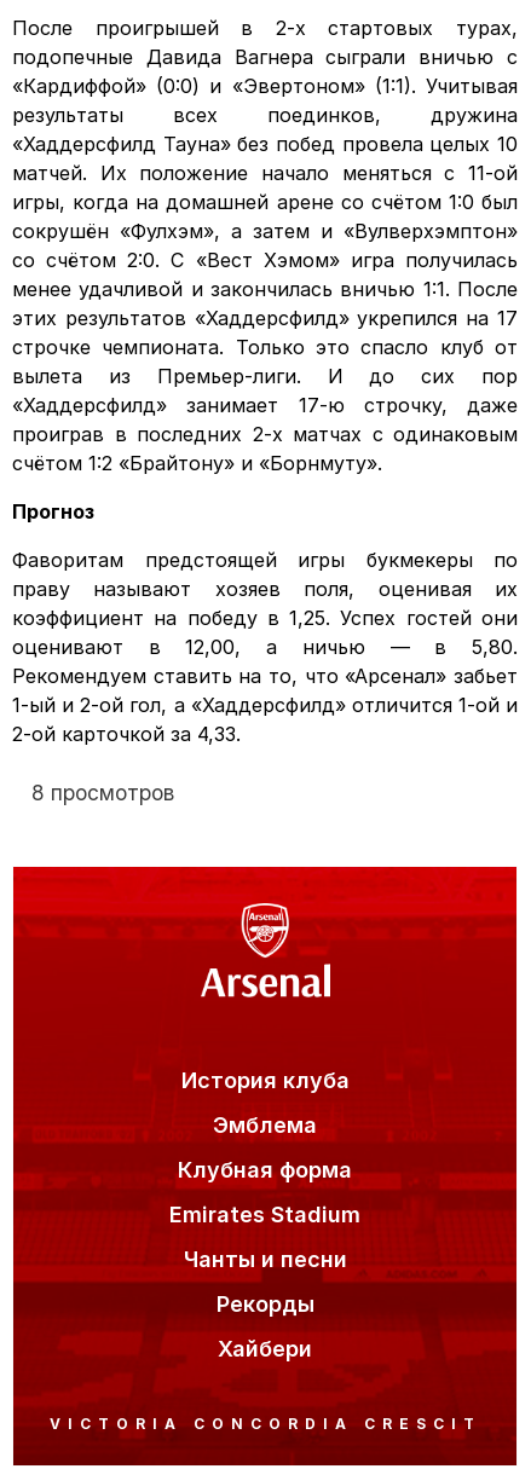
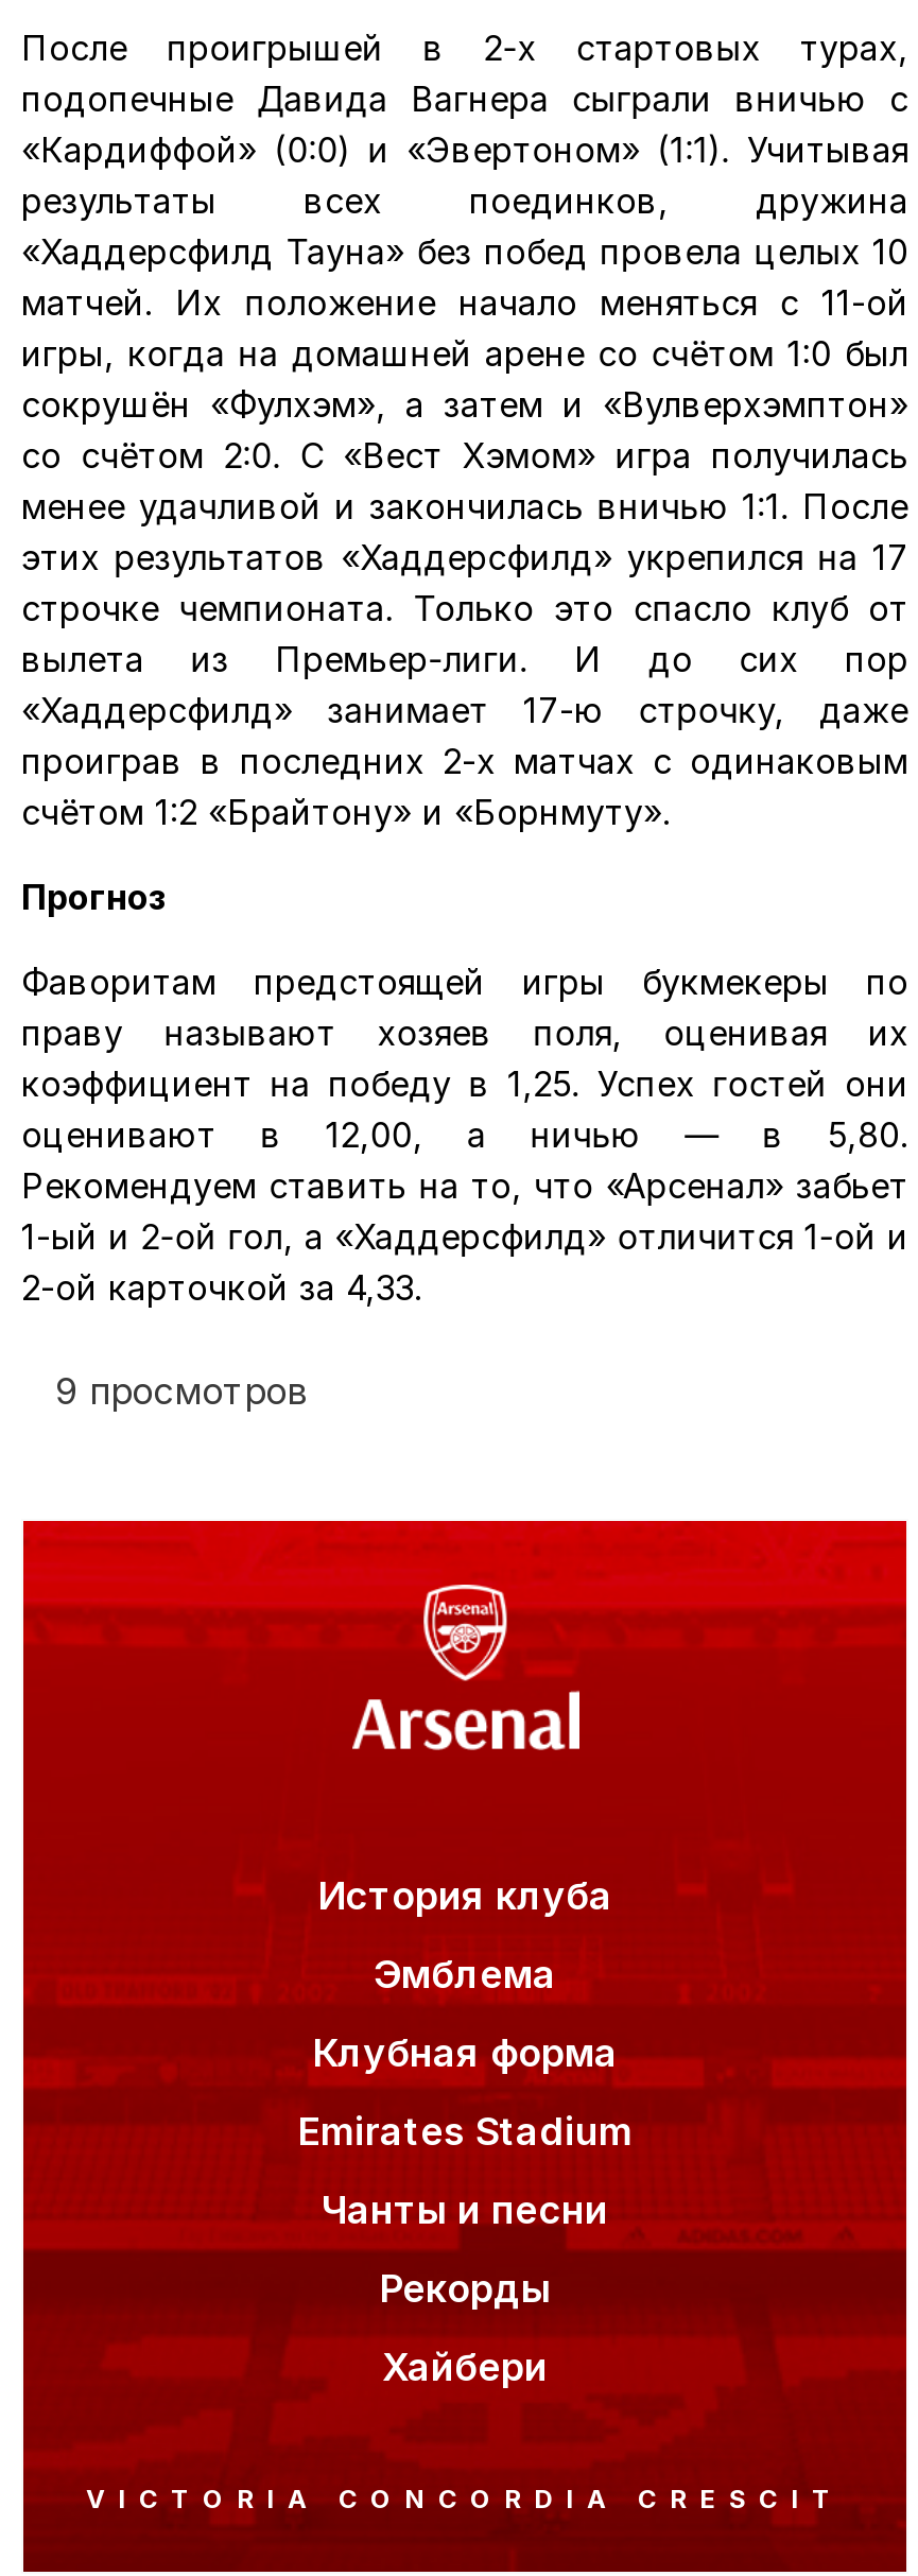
- 8 просмотров
+ 9 просмотров
